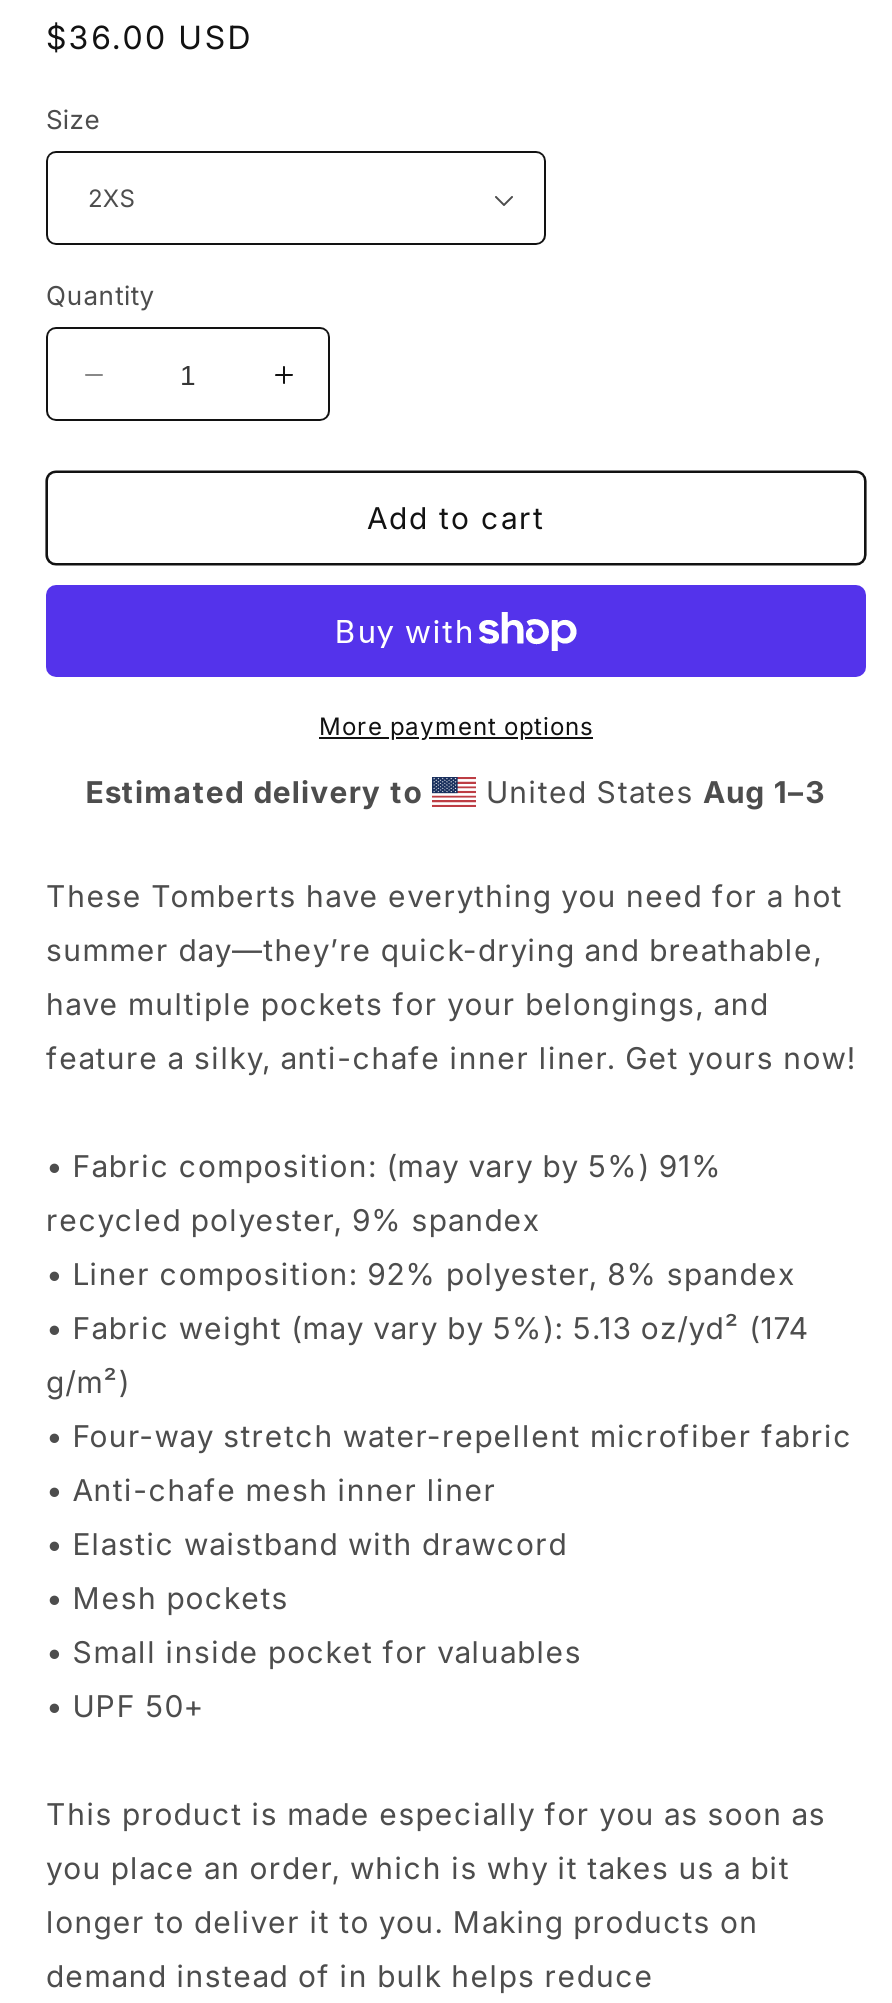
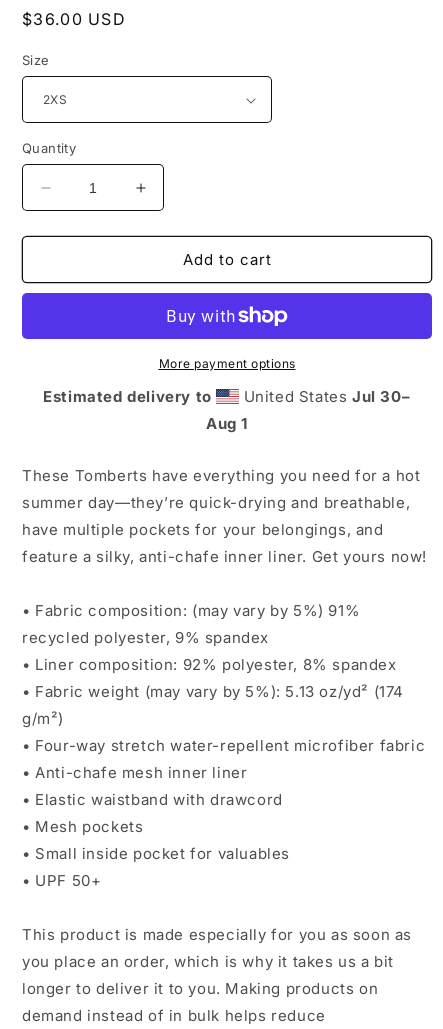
- United States Aug 1–3
+ United States Jul 30–
+ Aug 1
